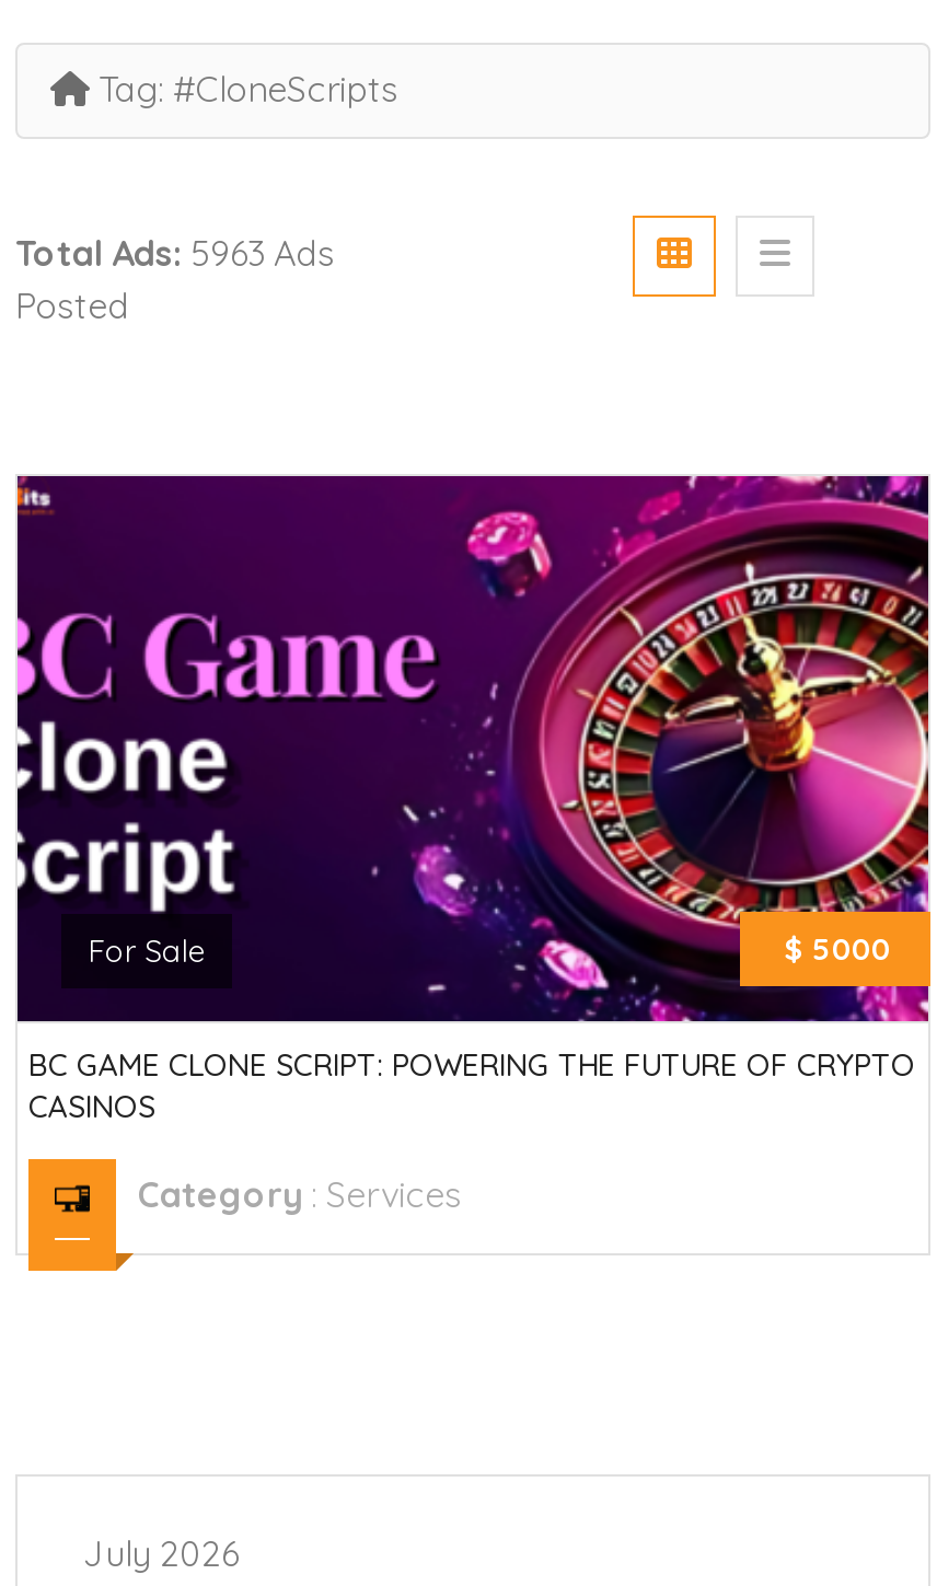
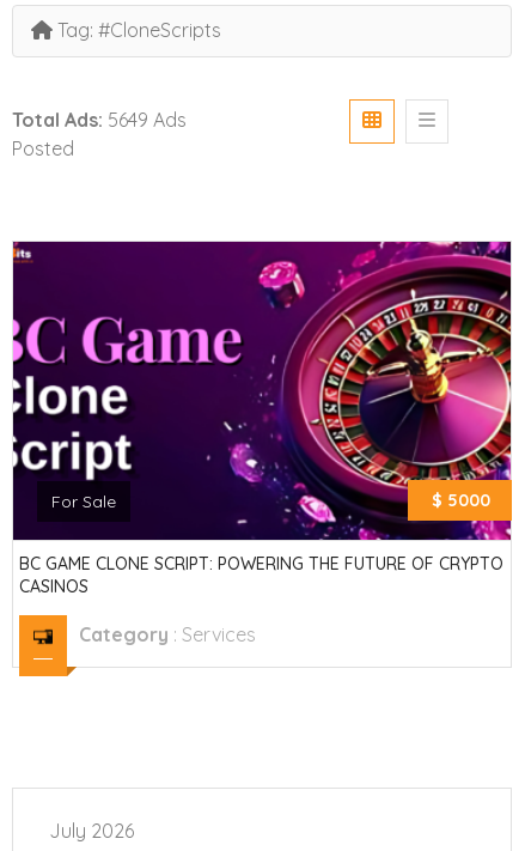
- Total Ads: 5963 Ads
+ Total Ads: 5649 Ads
